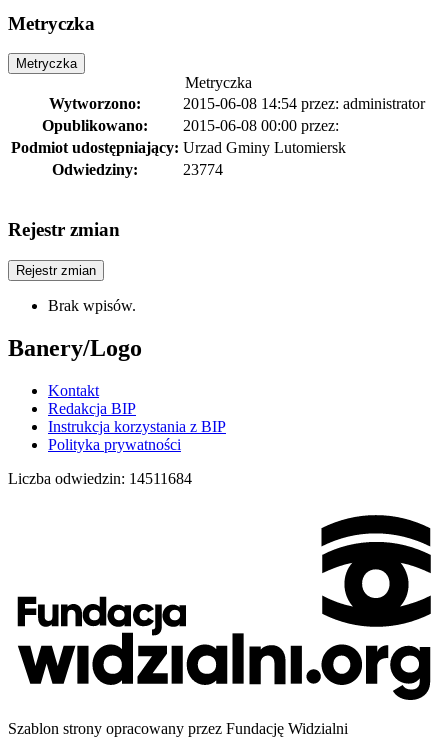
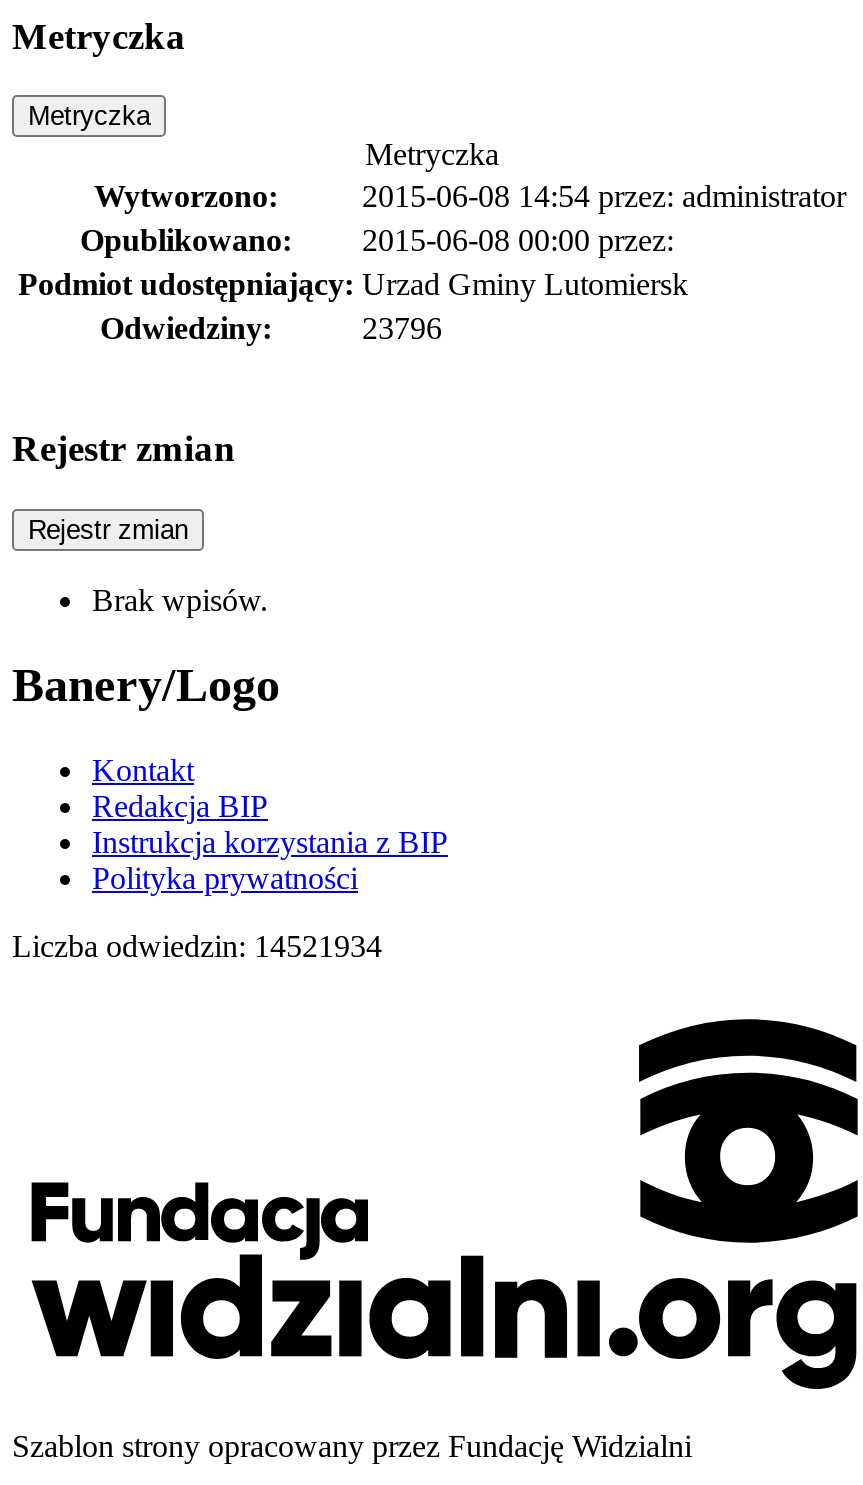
- 23774
+ 23796

- Liczba odwiedzin: 14511684
+ Liczba odwiedzin: 14521934
